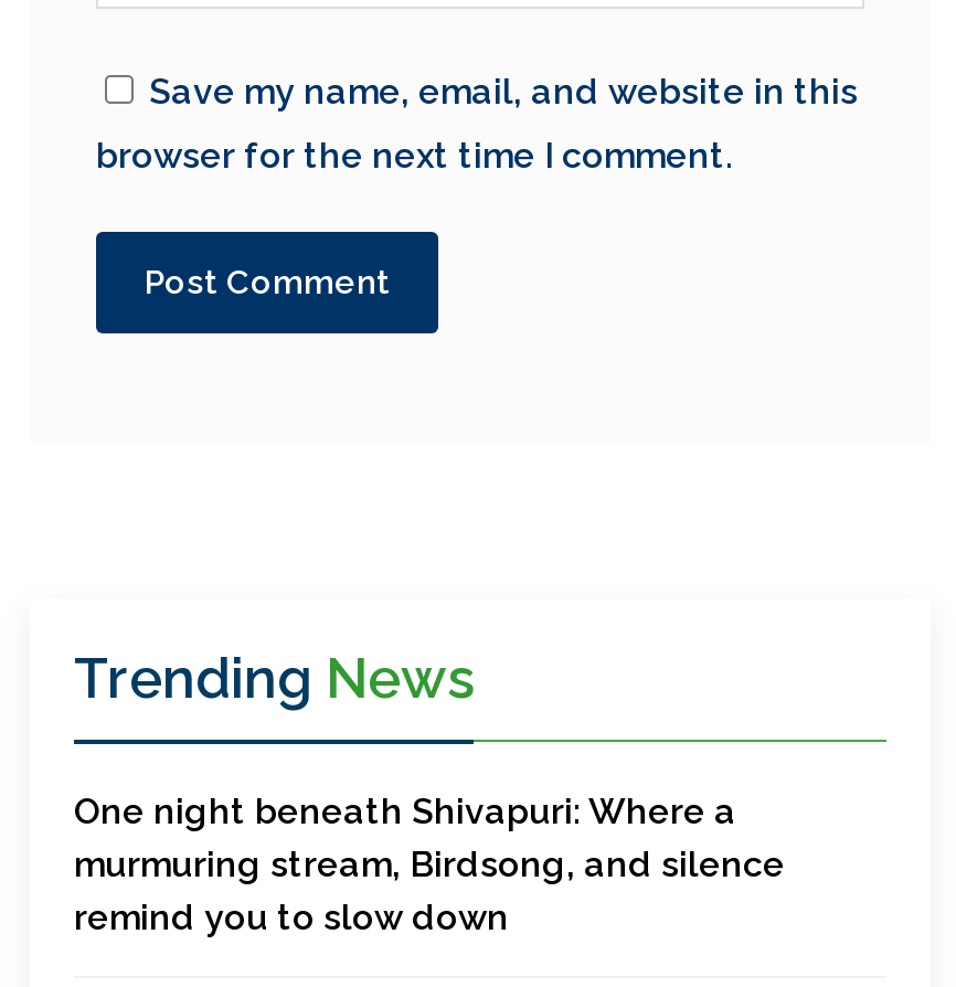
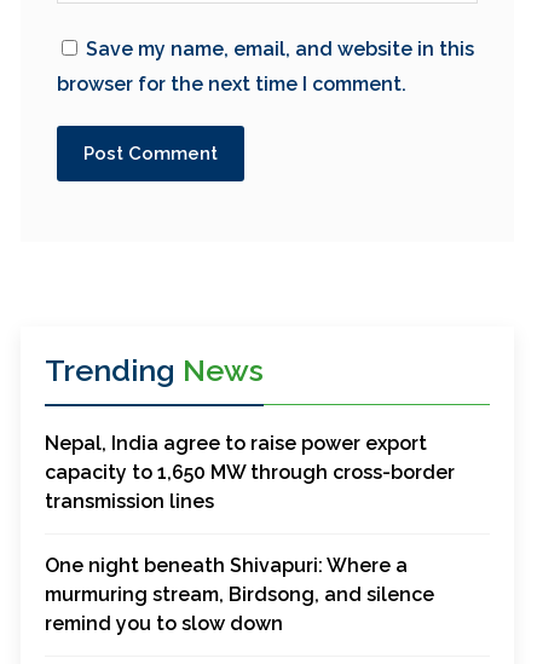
+ Nepal, India agree to raise power export
+ capacity to 1,650 MW through cross-border
+ transmission lines
